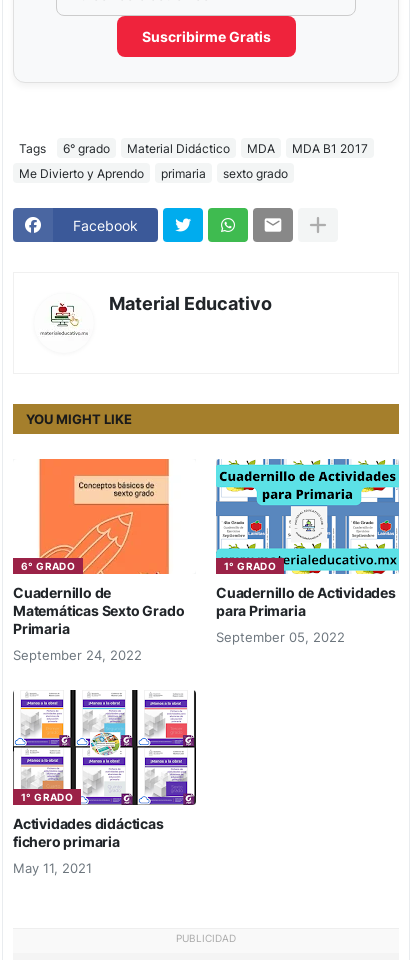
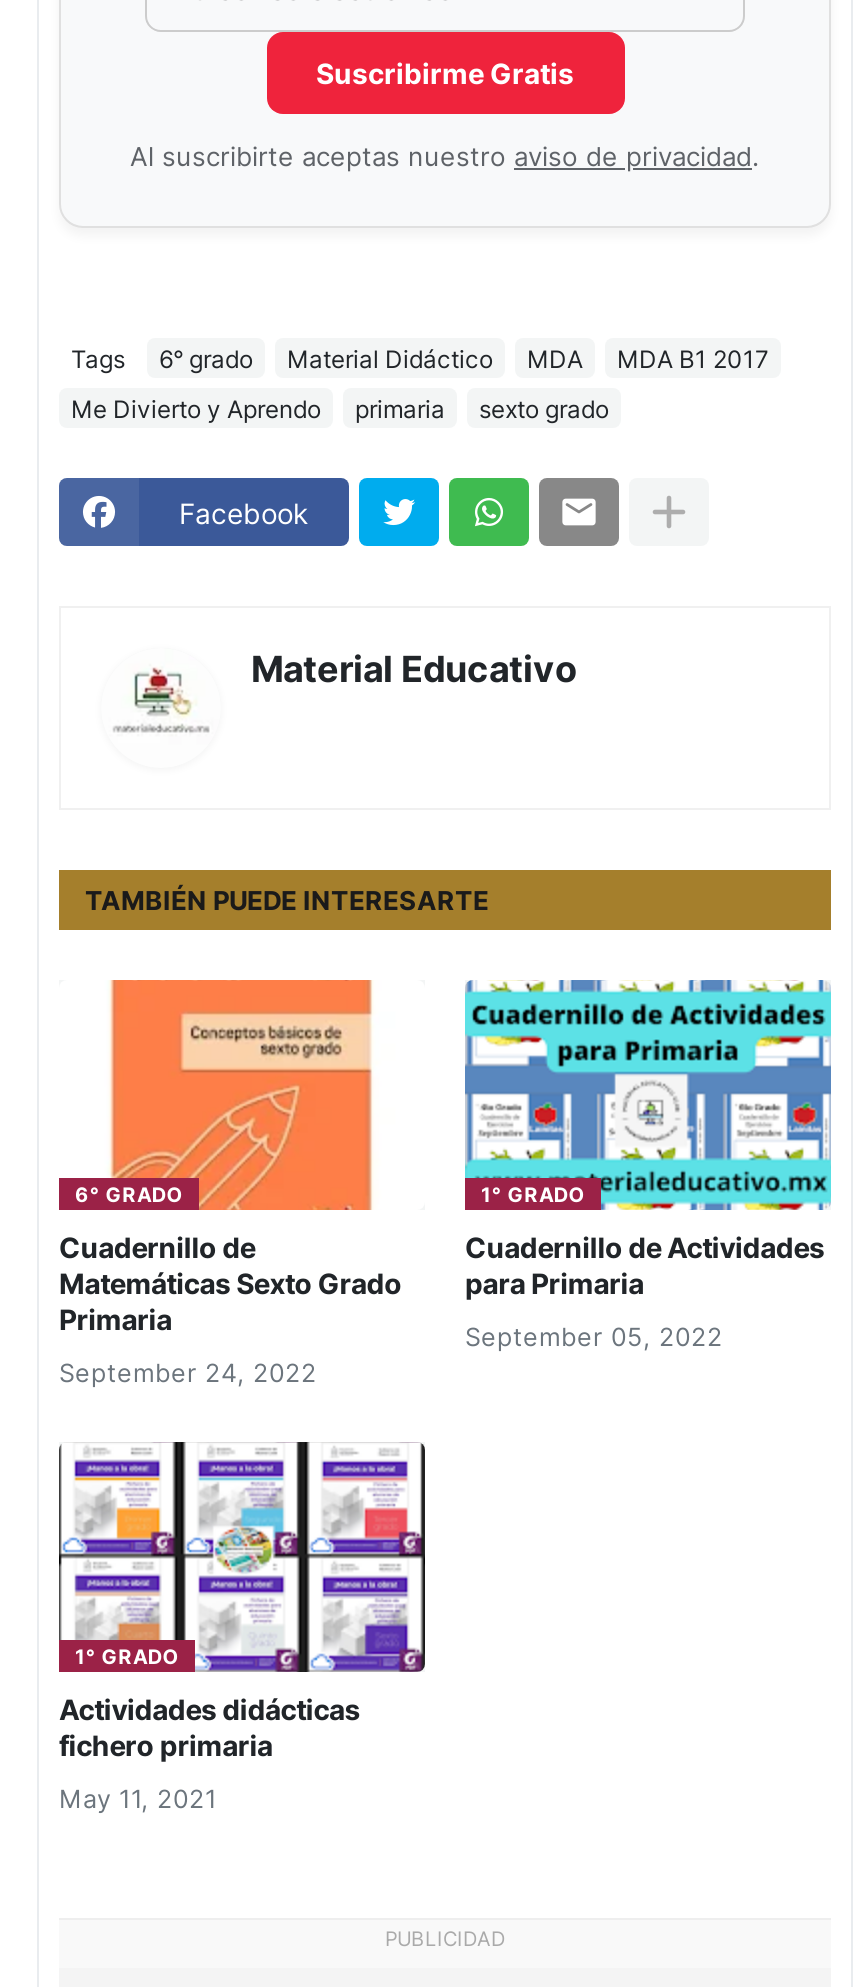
+ Al suscribirte aceptas nuestro aviso de privacidad.

- YOU MIGHT LIKE
+ TAMBIÉN PUEDE INTERESARTE
